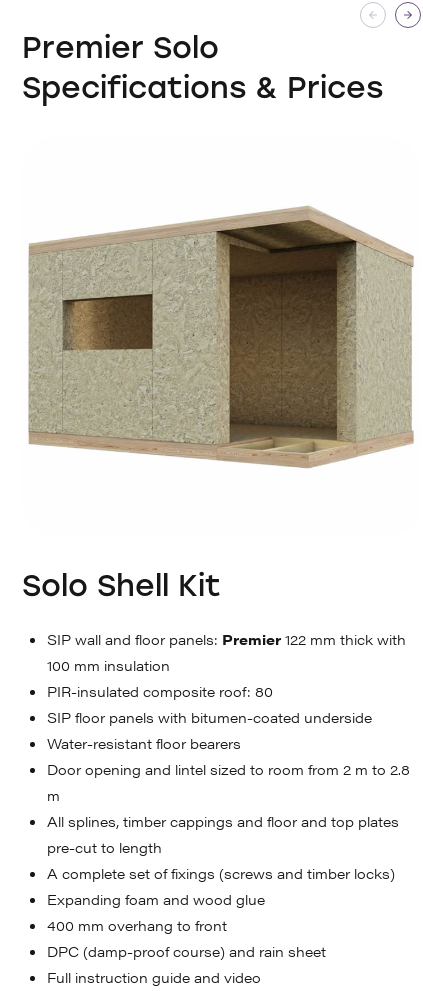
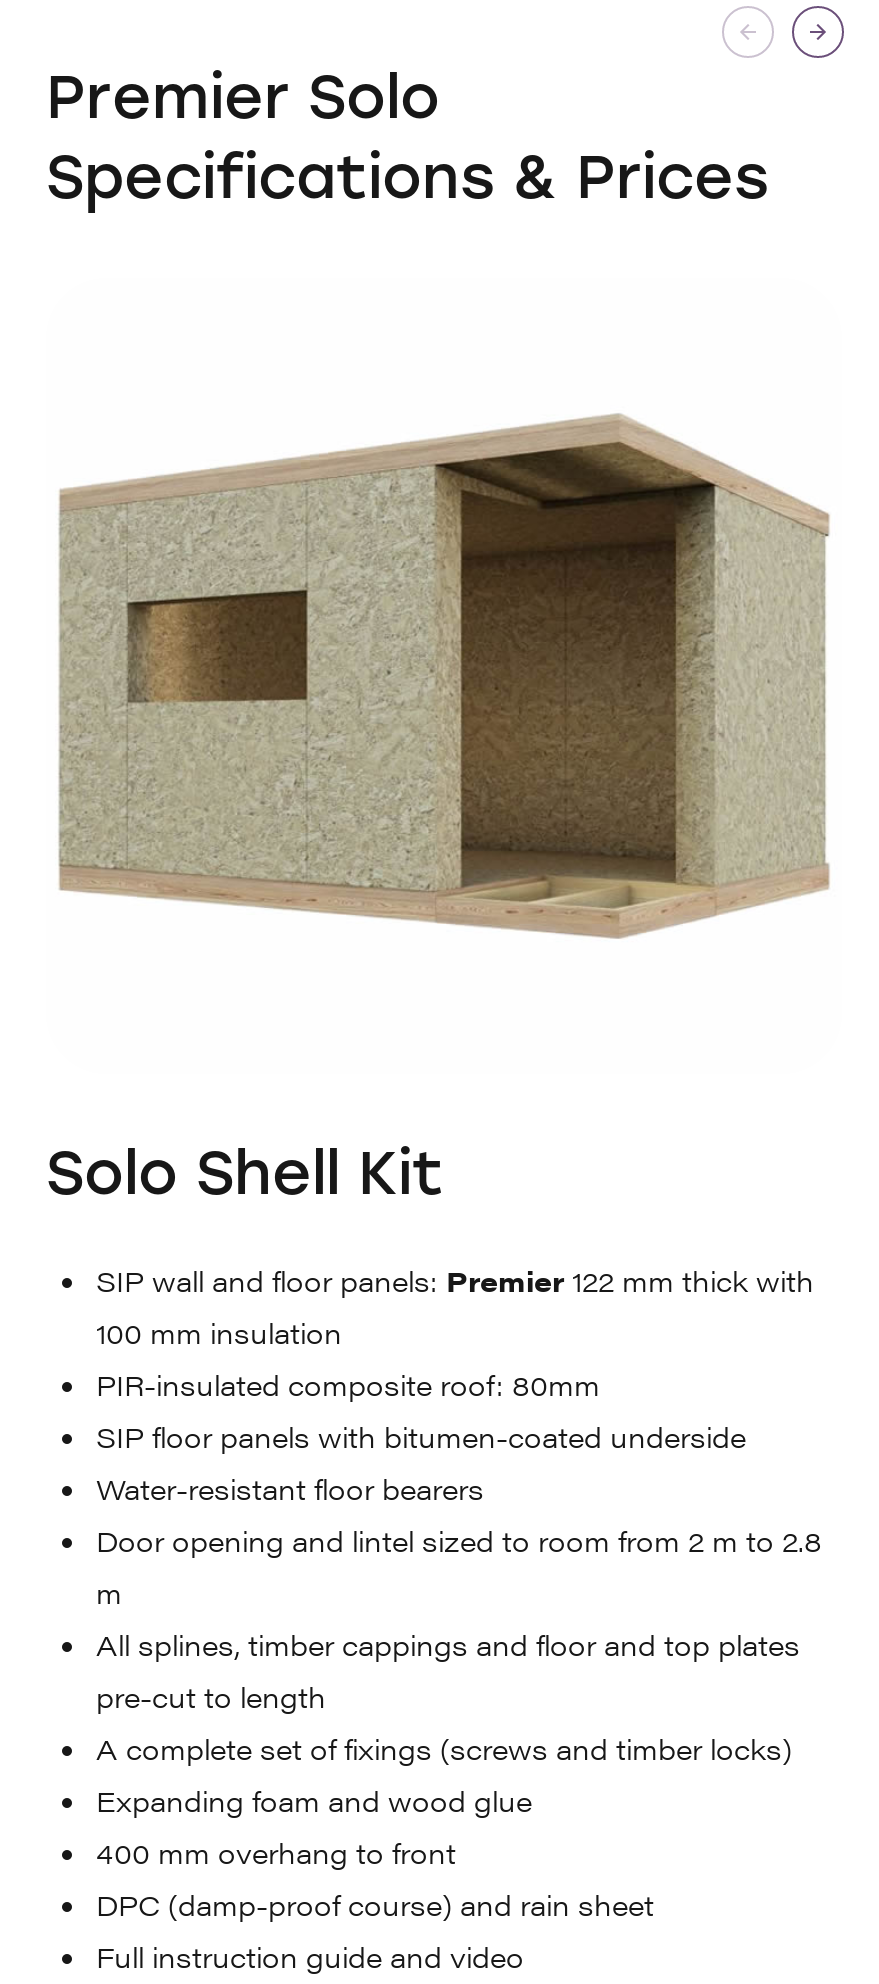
- PIR-insulated composite roof: 80
+ PIR-insulated composite roof: 80mm
